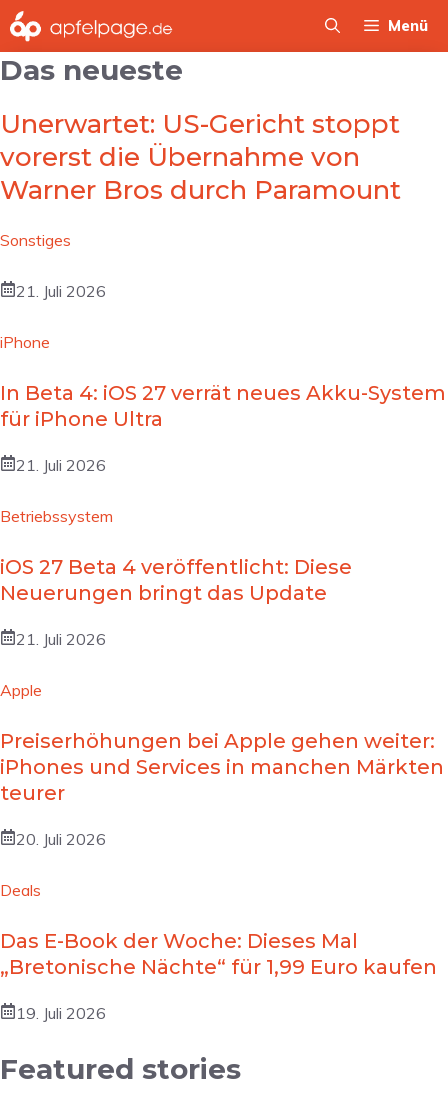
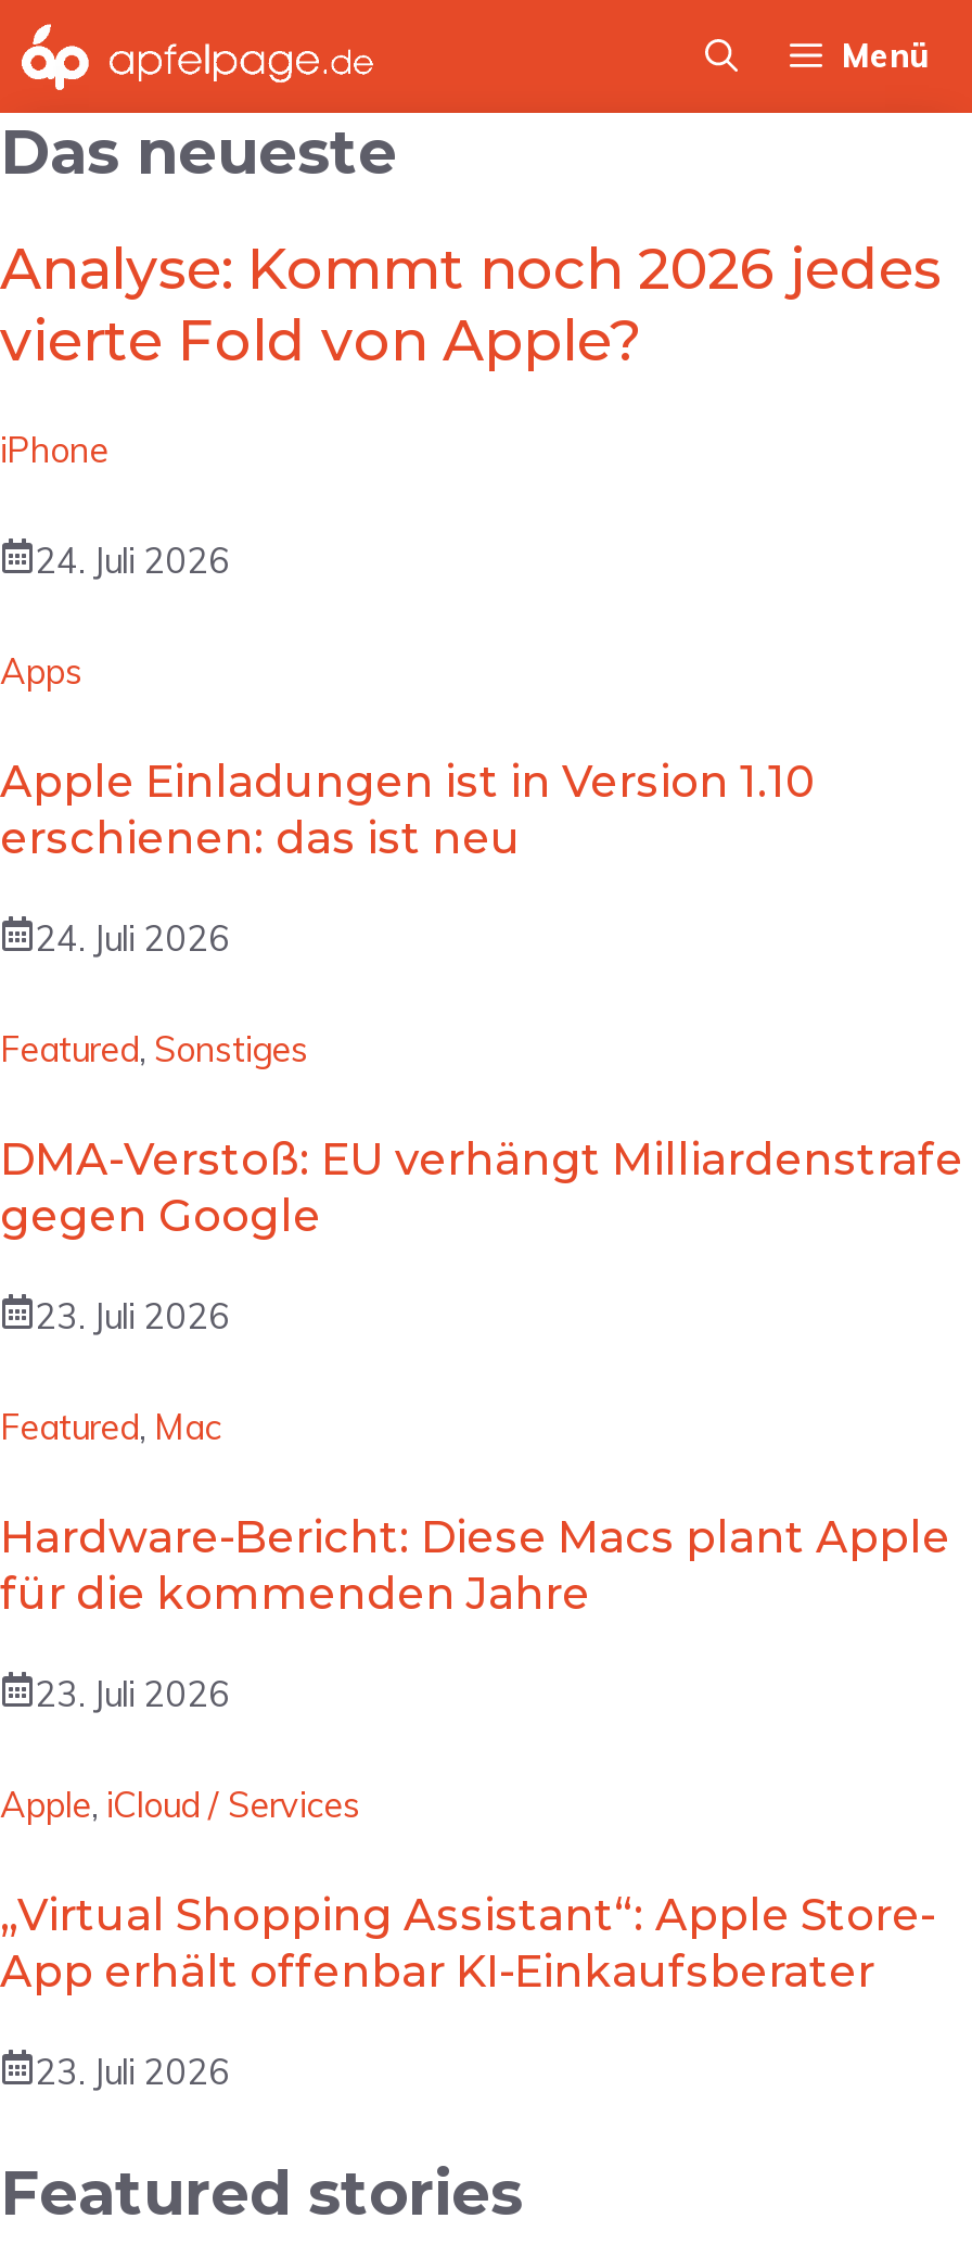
- Unerwartet: US-Gericht stoppt
- vorerst die Übernahme von
- Warner Bros durch Paramount
- Sonstiges
- 21. Juli 2026
+ Analyse: Kommt noch 2026 jedes
+ vierte Fold von Apple?

moved up: iPhone

- In Beta 4: iOS 27 verrät neues Akku-System
- für iPhone Ultra
- 21. Juli 2026
- Betriebssystem
- iOS 27 Beta 4 veröffentlicht: Diese
- Neuerungen bringt das Update
- 21. Juli 2026
- Apple
- Preiserhöhungen bei Apple gehen weiter:
- iPhones und Services in manchen Märkten
- teurer
- 20. Juli 2026
- Deals
- Das E-Book der Woche: Dieses Mal
- „Bretonische Nächte“ für 1,99 Euro kaufen
- 19. Juli 2026
+ 24. Juli 2026
+ Apps
+ Apple Einladungen ist in Version 1.10
+ erschienen: das ist neu
+ 24. Juli 2026
+ Featured, Sonstiges
+ DMA-Verstoß: EU verhängt Milliardenstrafe
+ gegen Google
+ 23. Juli 2026
+ Featured, Mac
+ Hardware-Bericht: Diese Macs plant Apple
+ für die kommenden Jahre
+ 23. Juli 2026
+ Apple, iCloud / Services
+ „Virtual Shopping Assistant“: Apple Store-
+ App erhält offenbar KI-Einkaufsberater
+ 23. Juli 2026
